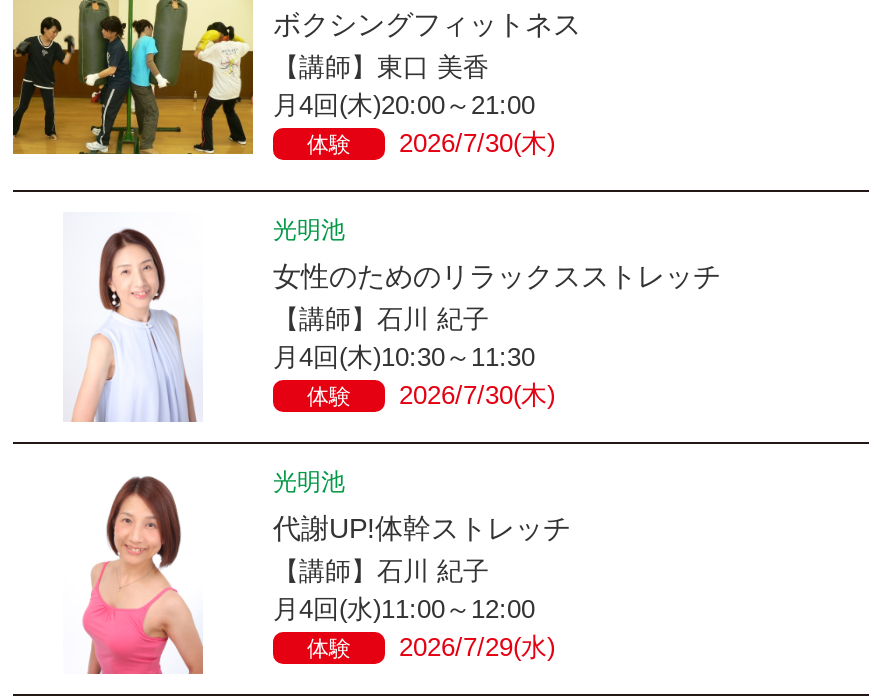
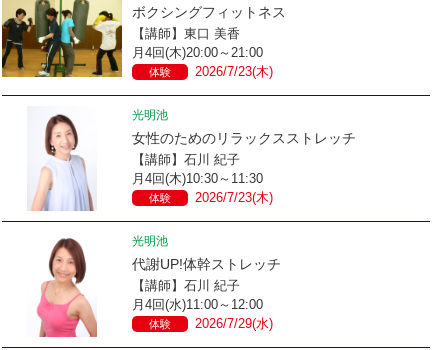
- 体験 2026/7/30(木)
+ 体験 2026/7/23(木)

- 体験 2026/7/30(木)
+ 体験 2026/7/23(木)
